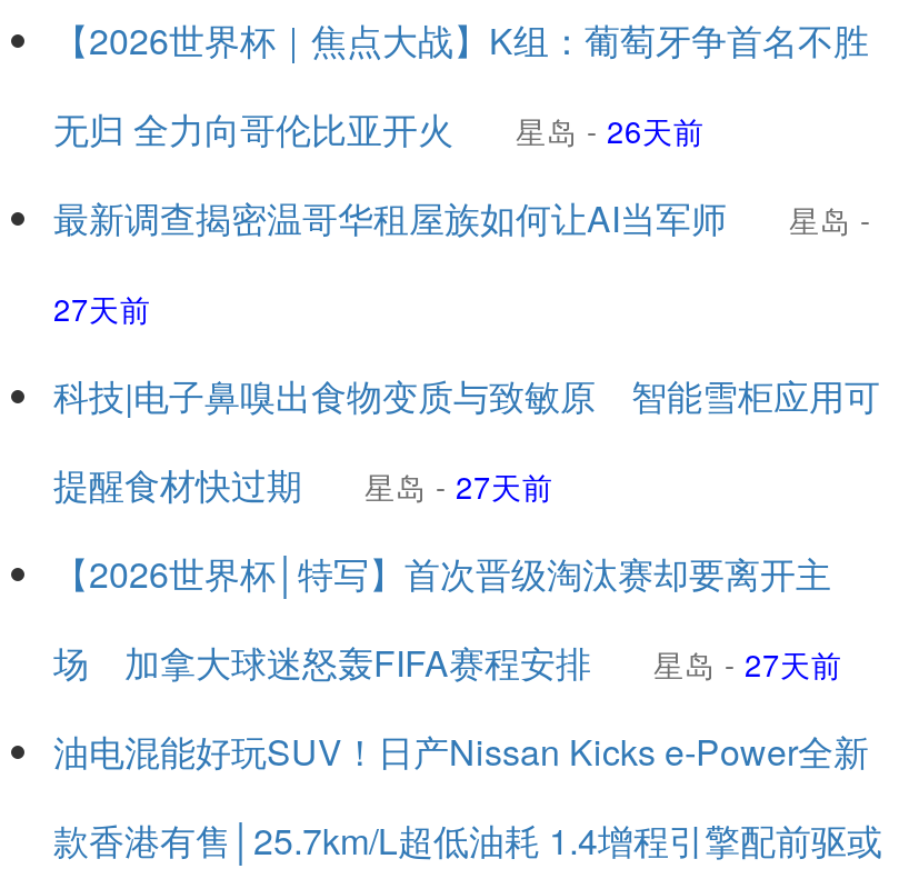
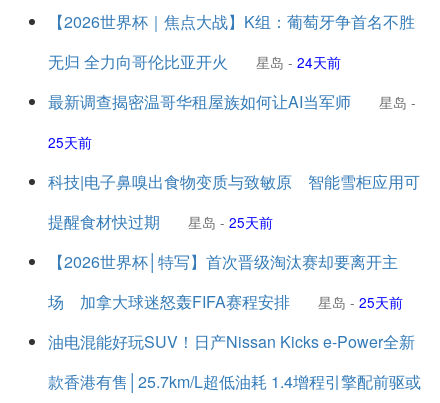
- 无归 全力向哥伦比亚开火 星岛 - 26天前
+ 无归 全力向哥伦比亚开火 星岛 - 24天前

- 27天前
+ 25天前

- 提醒食材快过期 星岛 - 27天前
+ 提醒食材快过期 星岛 - 25天前

- 场 加拿大球迷怒轰FIFA赛程安排 星岛 - 27天前
+ 场 加拿大球迷怒轰FIFA赛程安排 星岛 - 25天前
